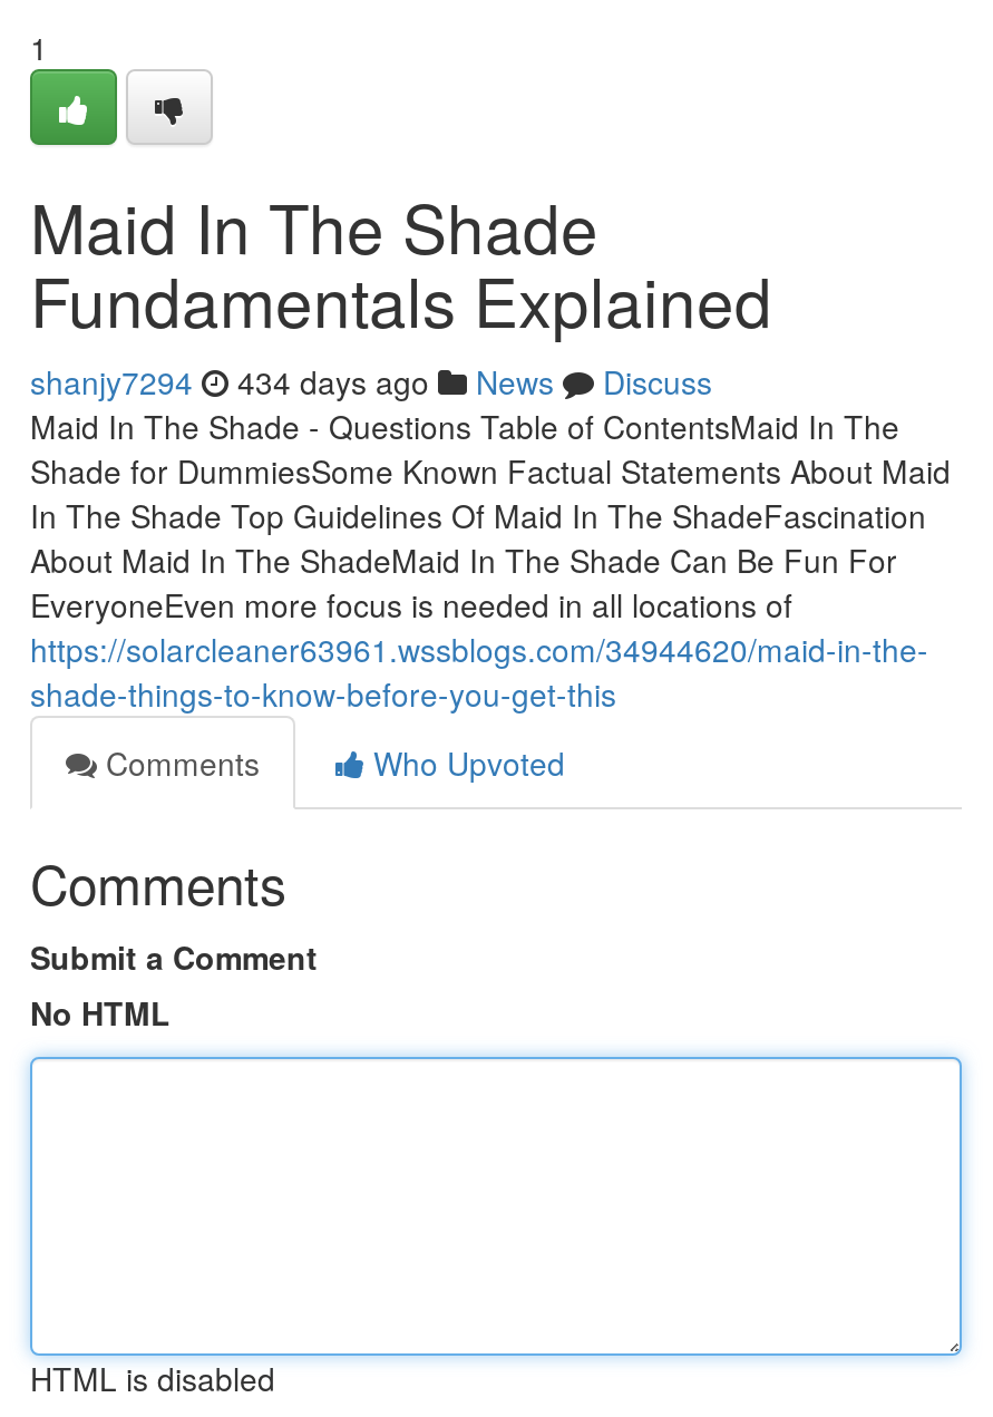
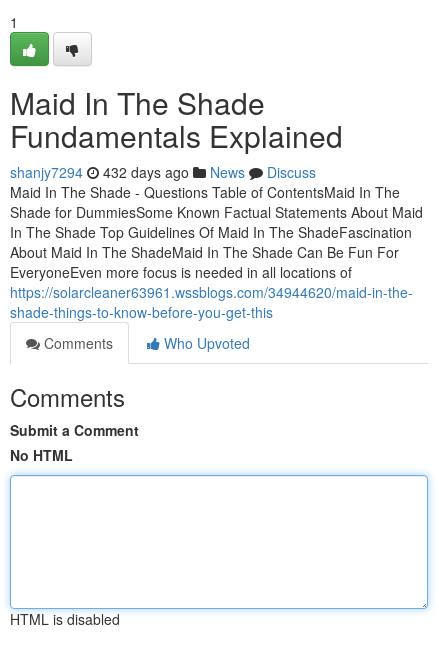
- shanjy7294 434 days ago News Discuss
+ shanjy7294 432 days ago News Discuss
